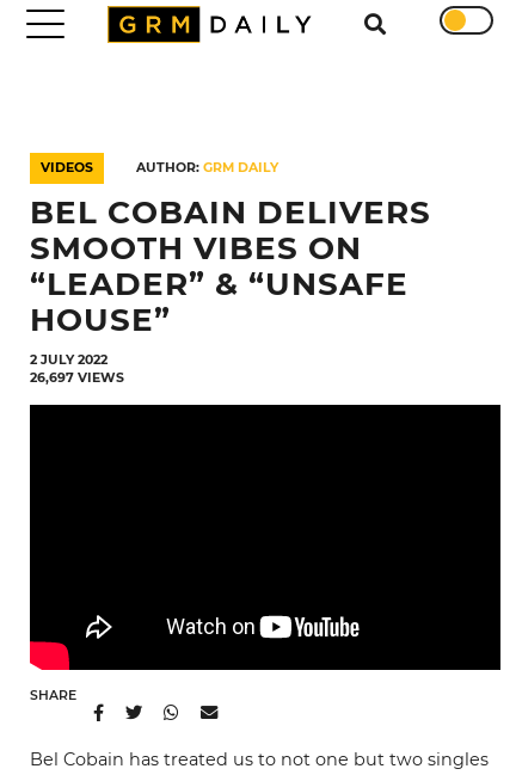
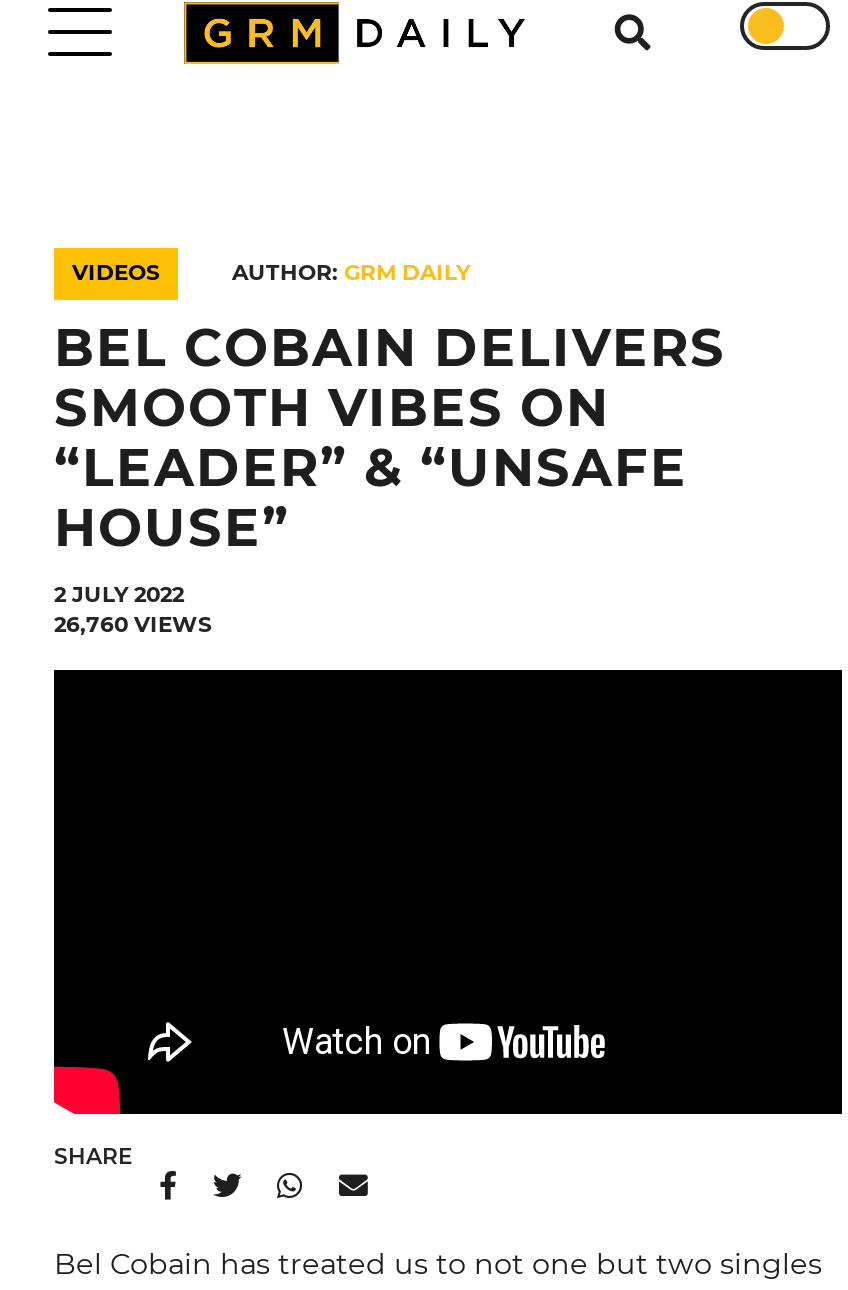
- 26,697 VIEWS
+ 26,760 VIEWS
